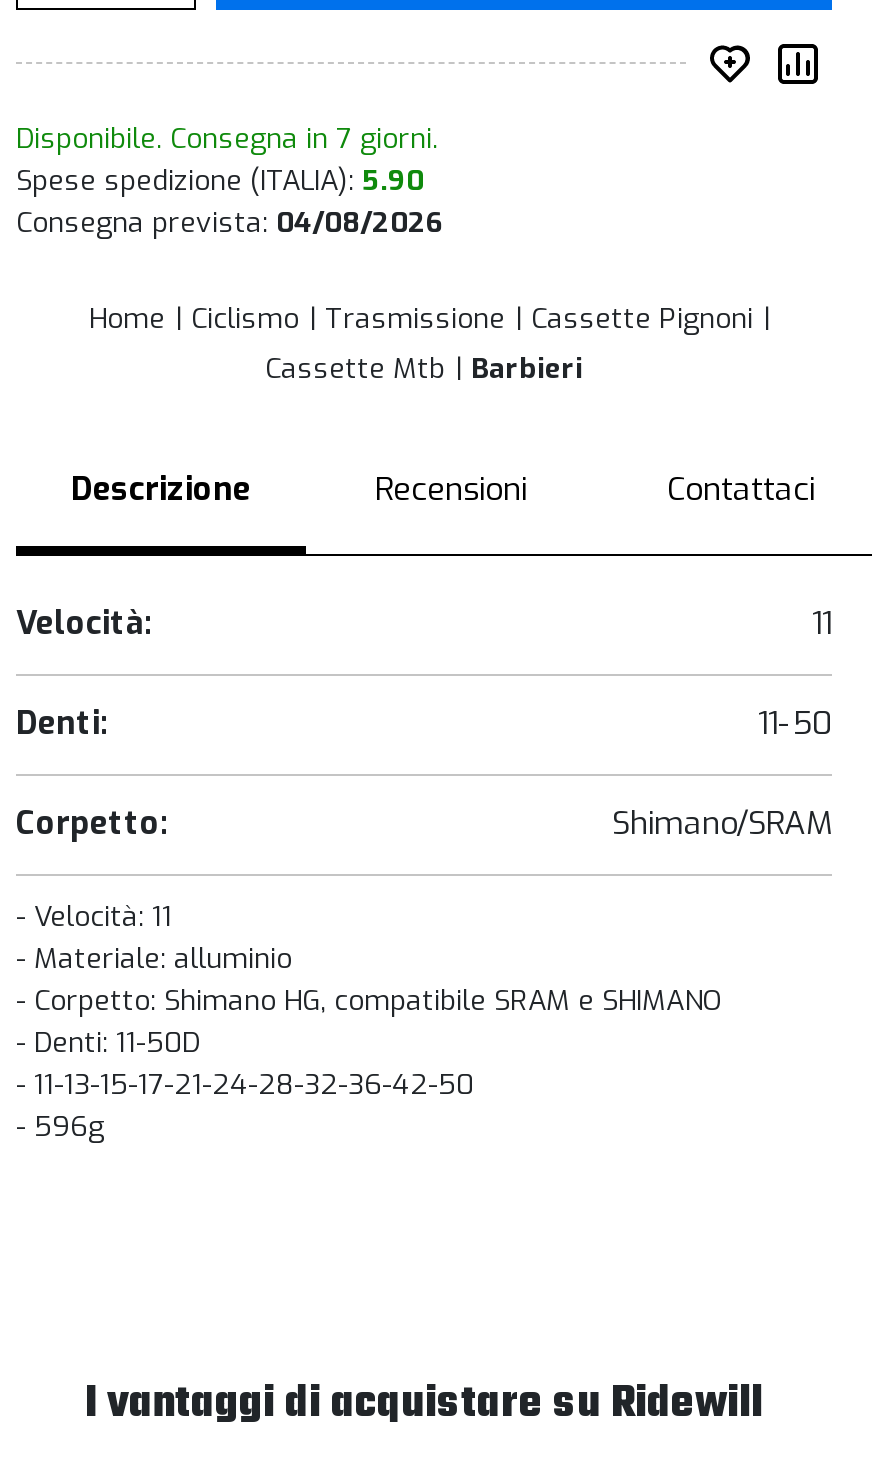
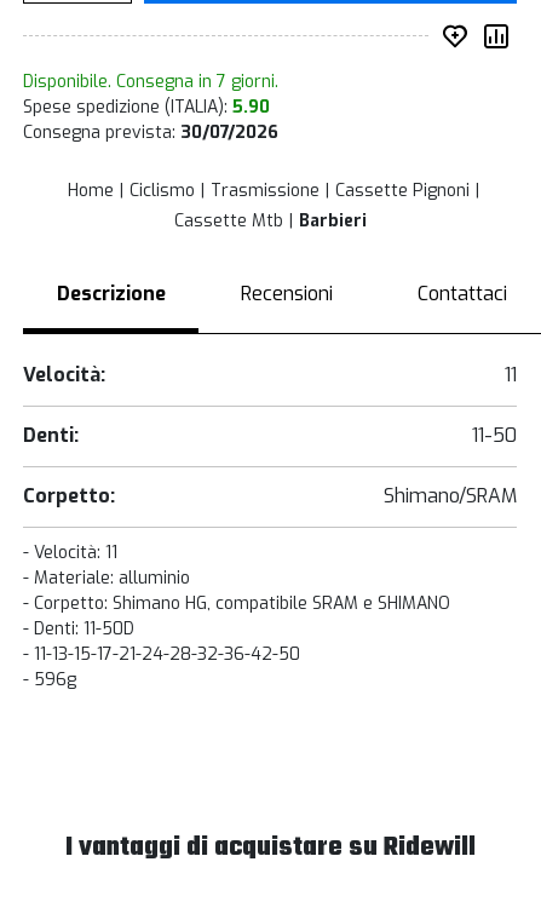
- Consegna prevista: 04/08/2026
+ Consegna prevista: 30/07/2026
